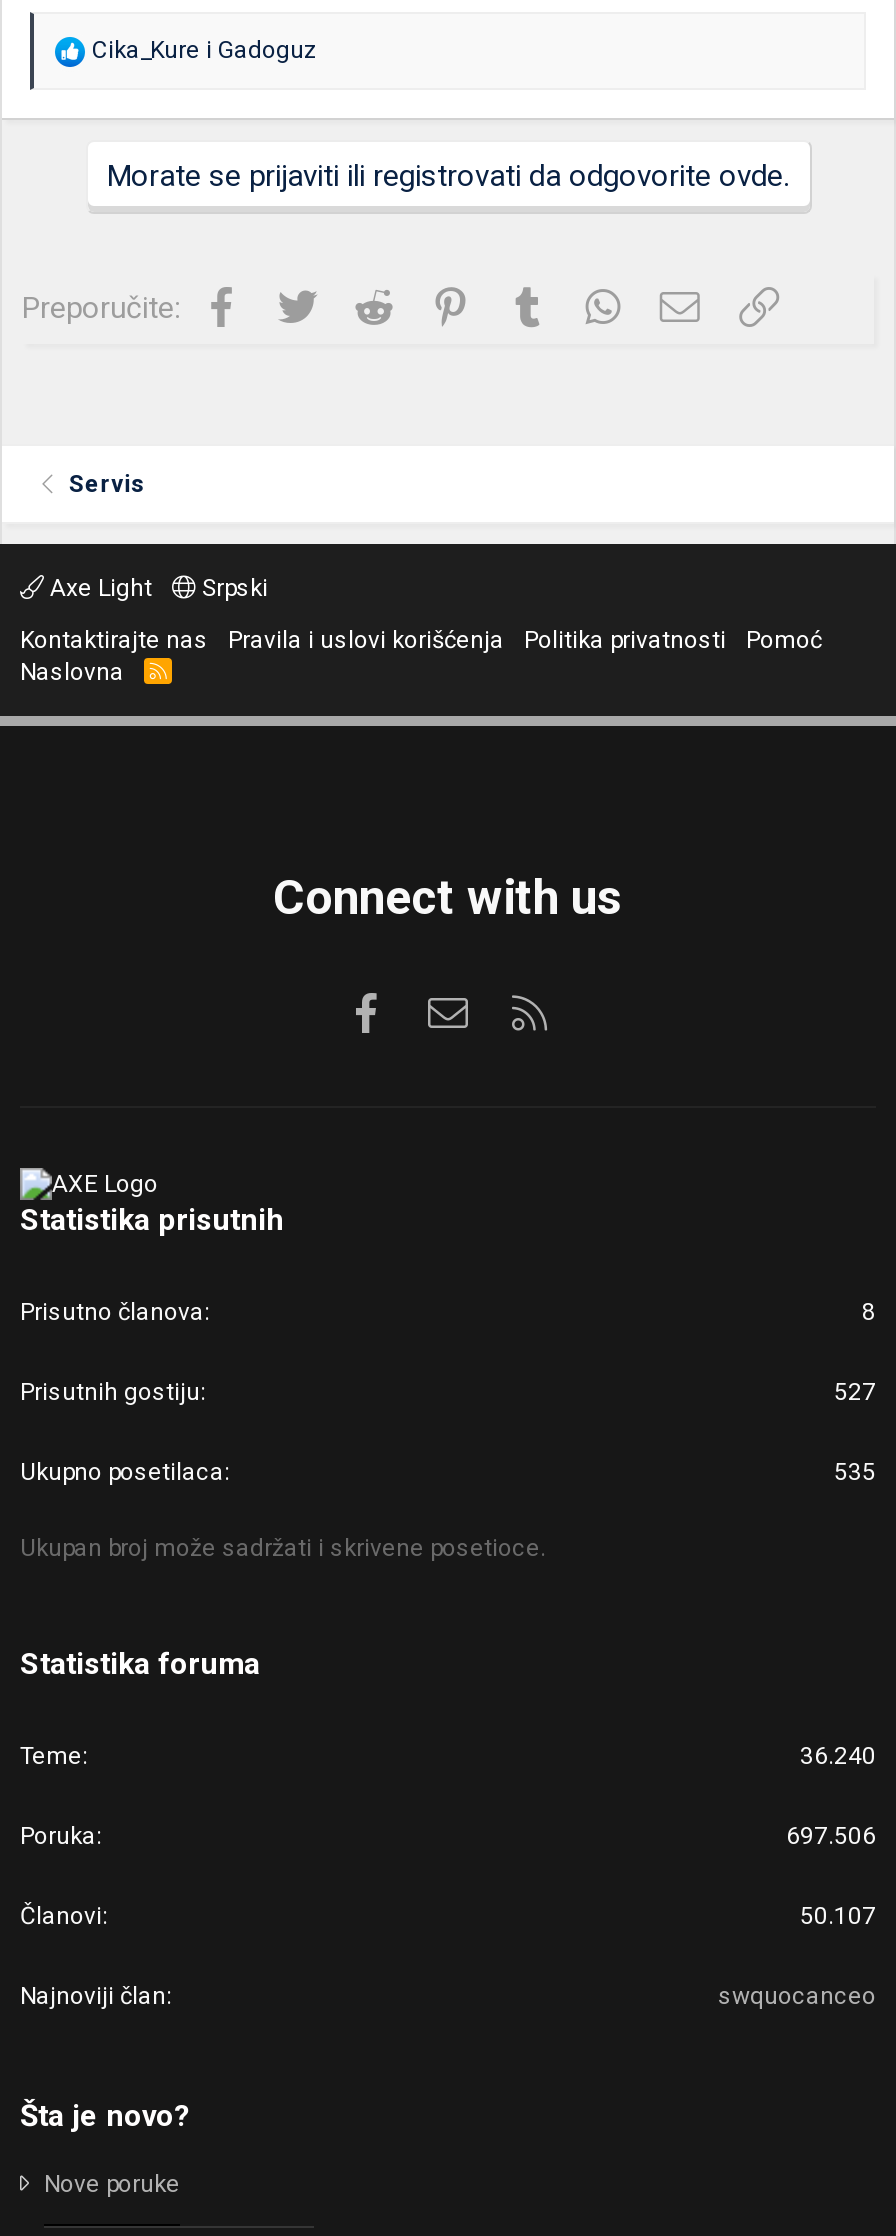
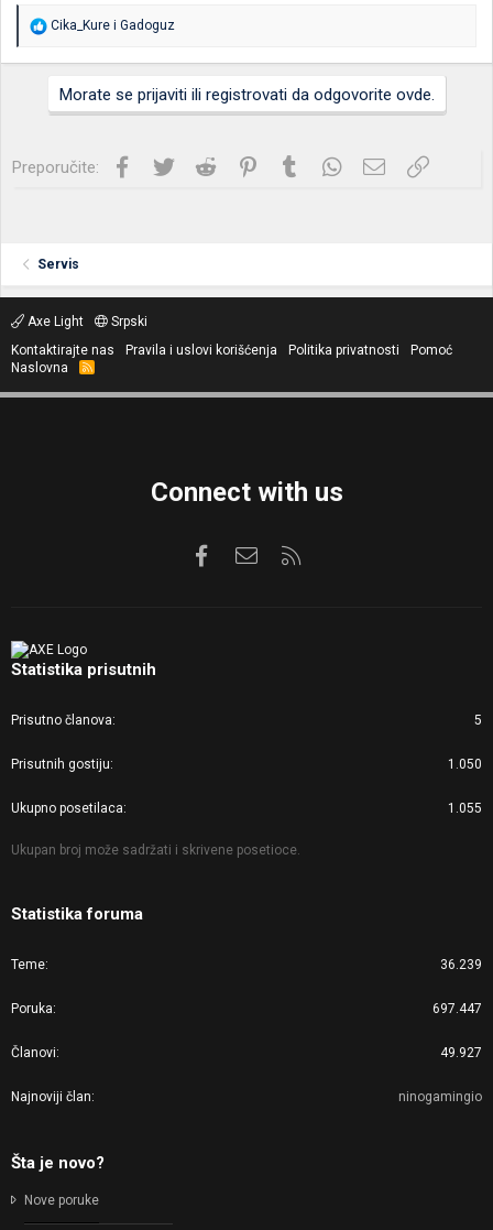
- 8
+ 5

- 527
+ 1.050

- 535
+ 1.055

- 36.240
+ 36.239

- 697.506
+ 697.447

- 50.107
+ 49.927

- swquocanceo
+ ninogamingio
